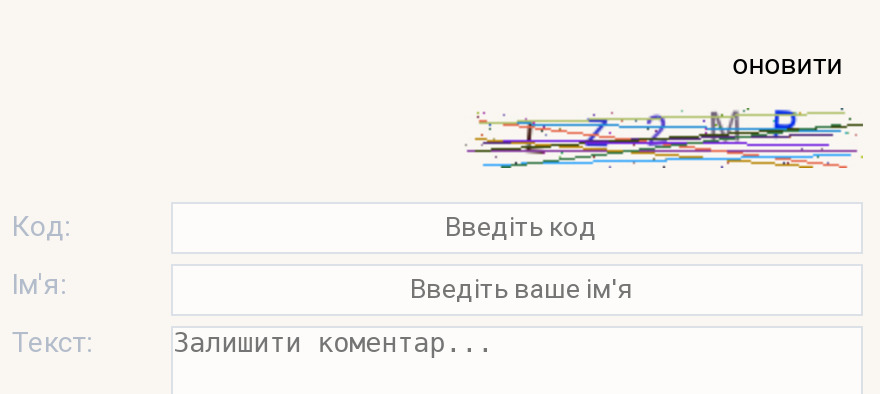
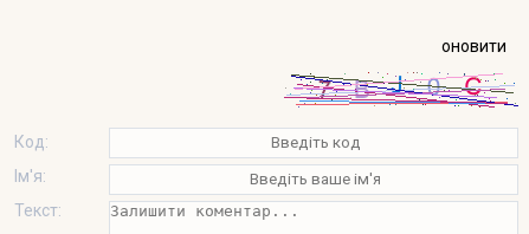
- [image]
+ [image]
